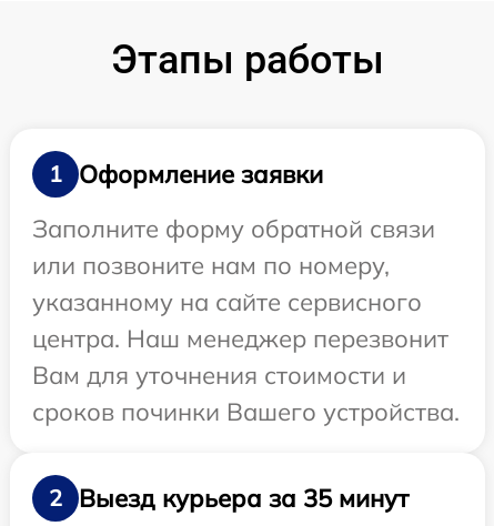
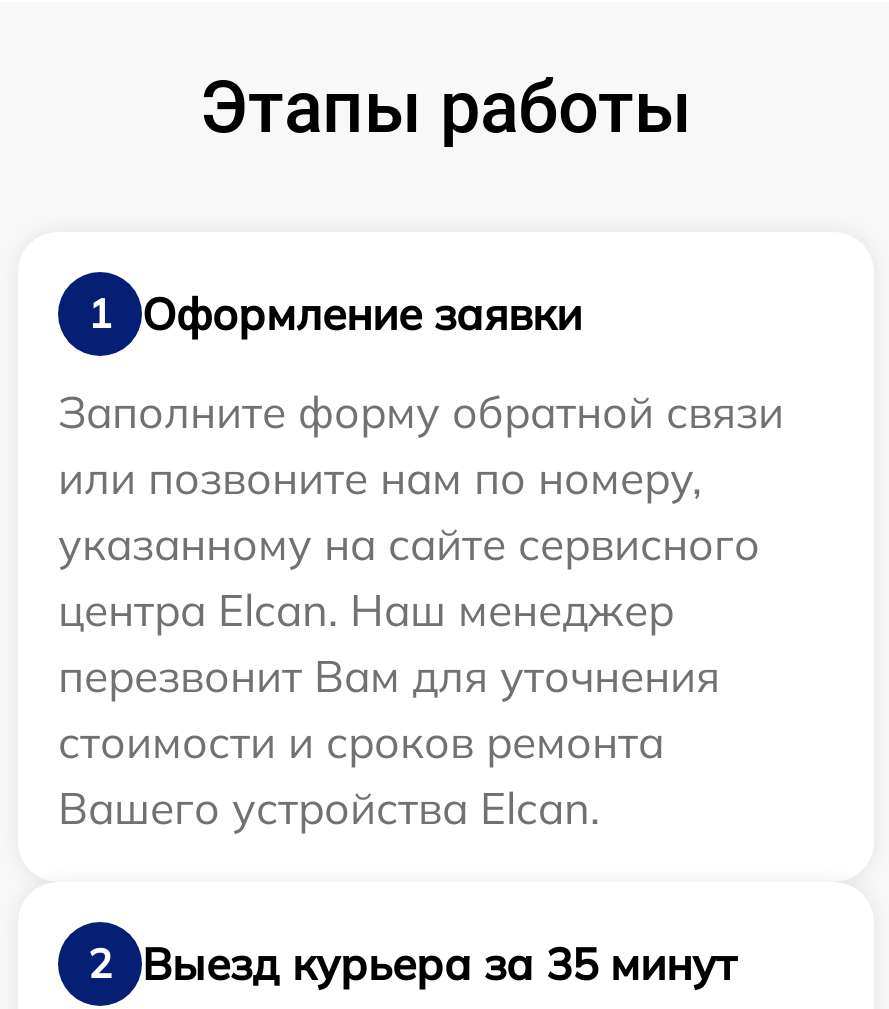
- центра. Наш менеджер перезвонит
- Вам для уточнения стоимости и
- сроков починки Вашего устройства.
+ центра Elcan. Наш менеджер
+ перезвонит Вам для уточнения
+ стоимости и сроков ремонта
+ Вашего устройства Elcan.
